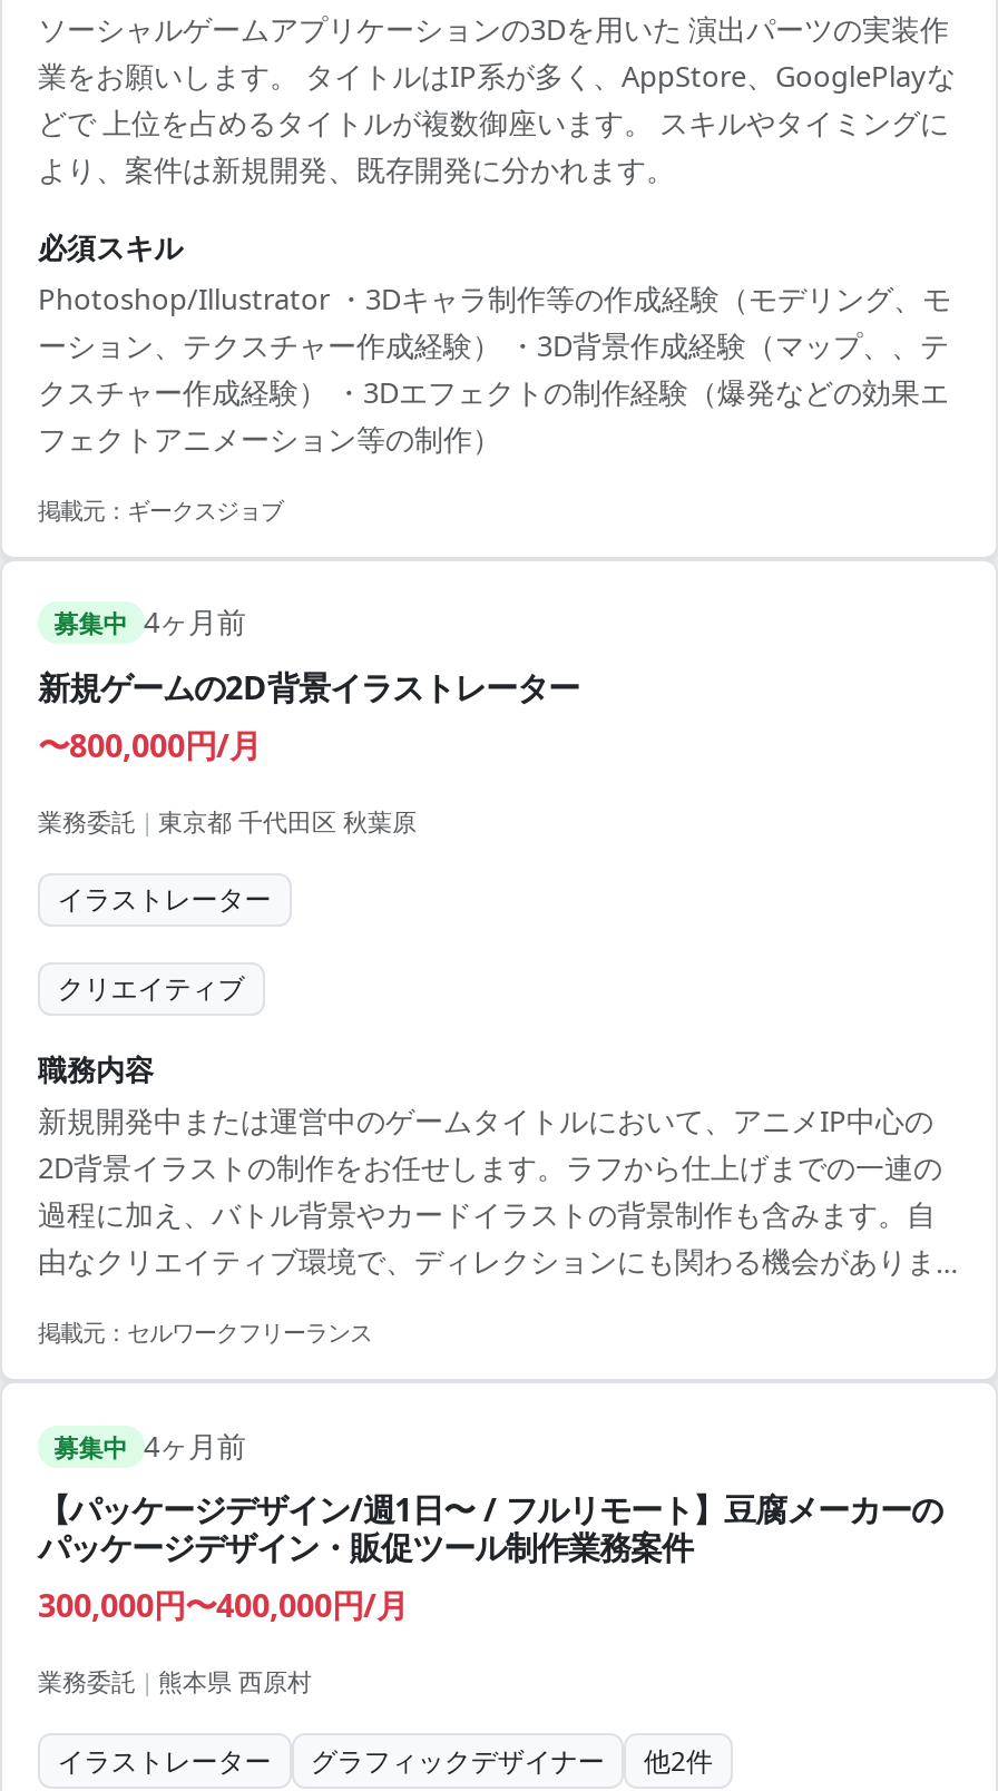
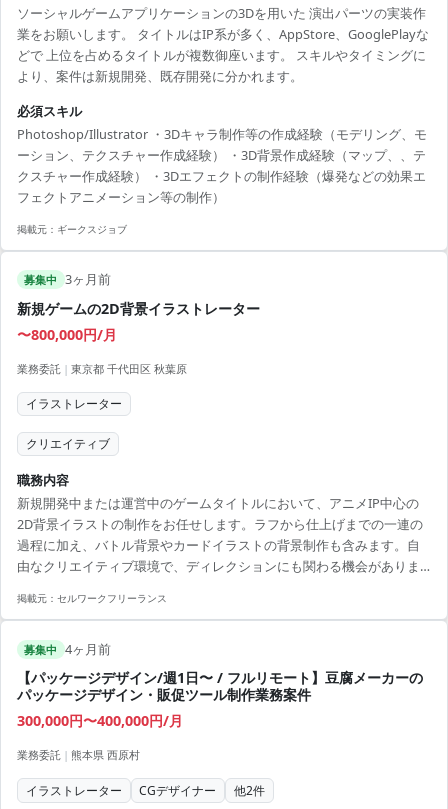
- 募集中 4ヶ月前
+ 募集中 3ヶ月前

- グラフィックデザイナー
+ CGデザイナー
